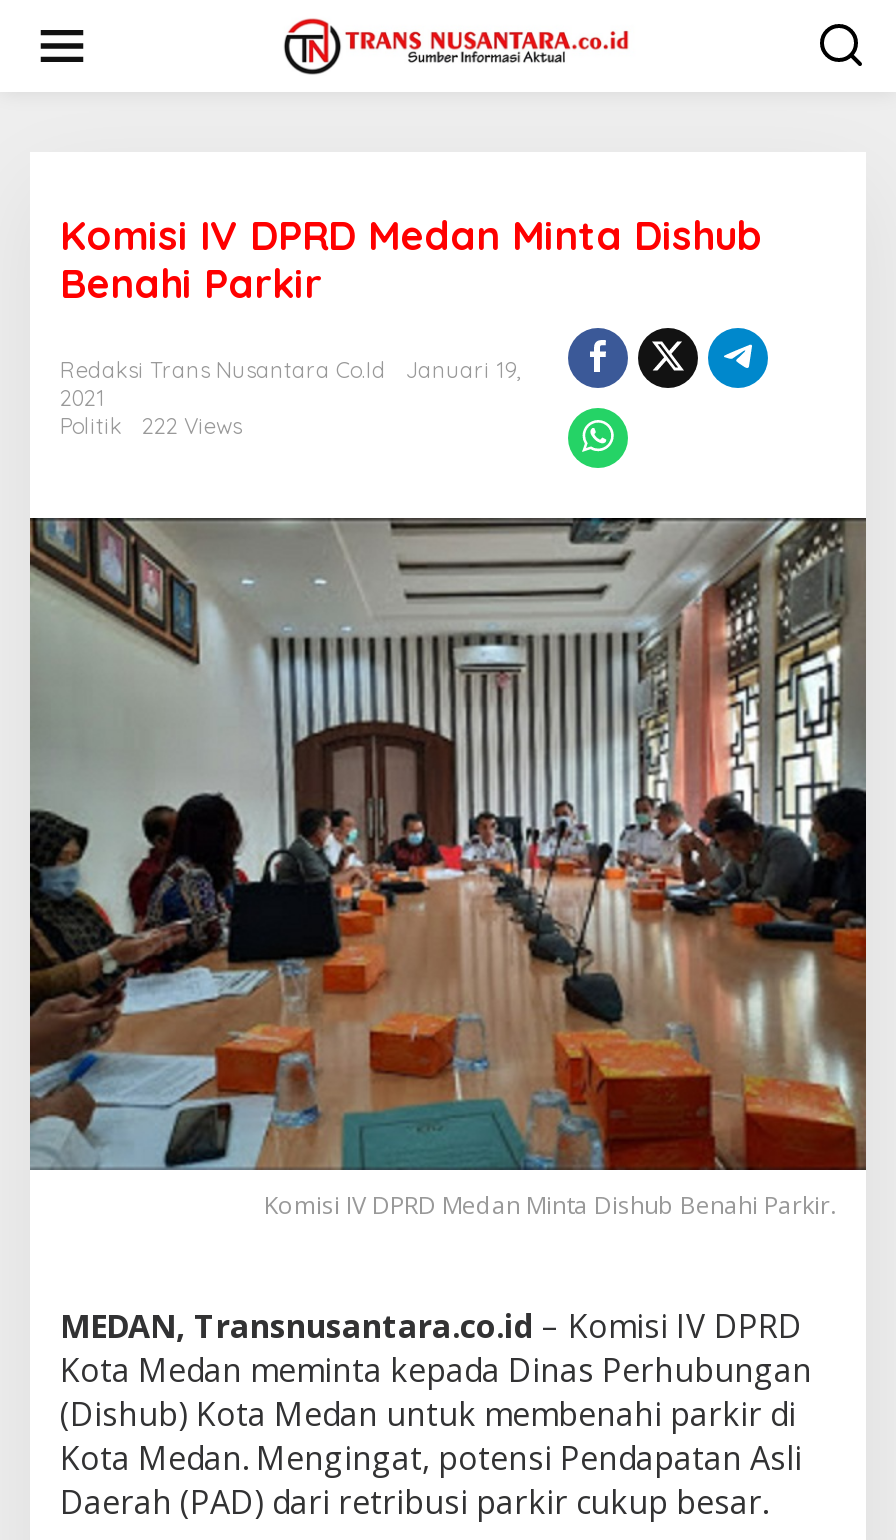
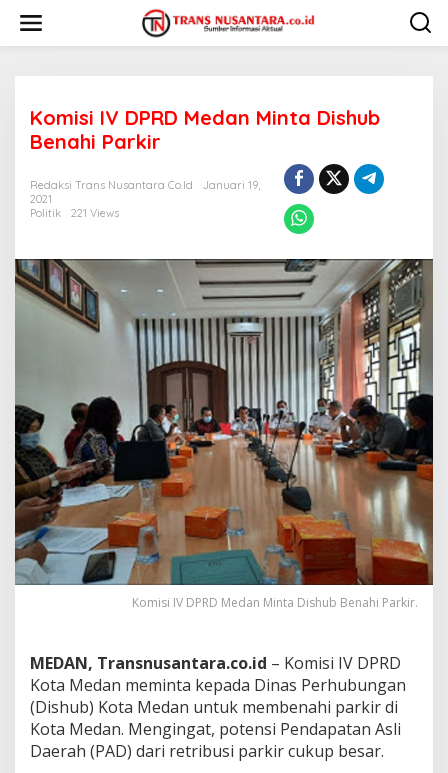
- 222 Views
+ 221 Views
